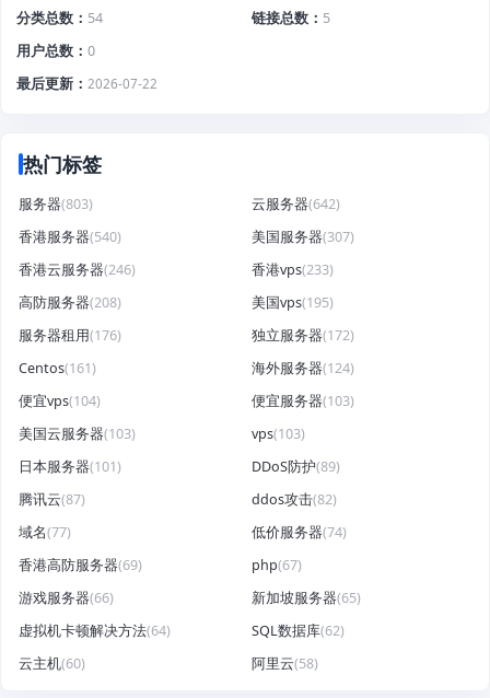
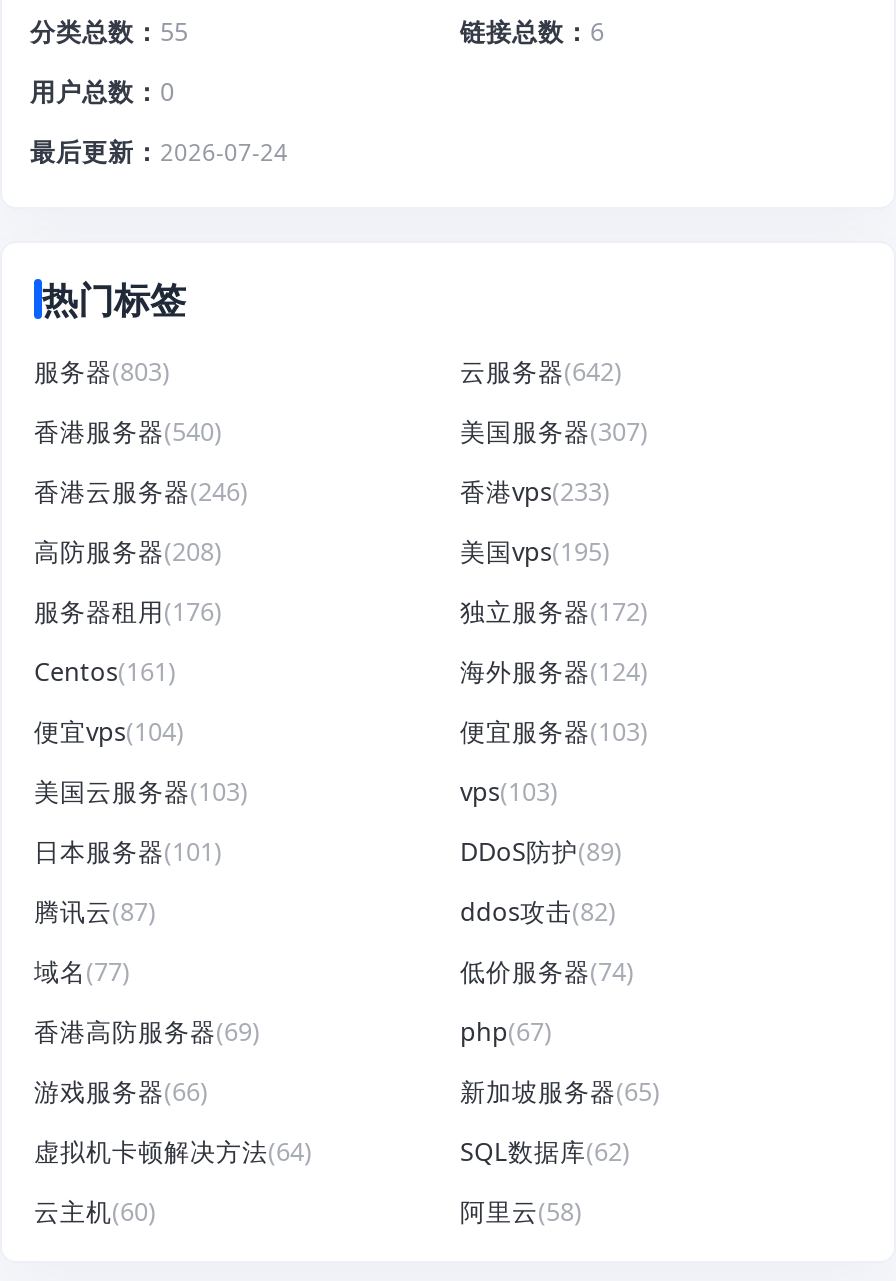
- 分类总数 54
+ 分类总数 55

- 链接总数 5
+ 链接总数 6

- 最后更新 2026-07-22
+ 最后更新 2026-07-24
